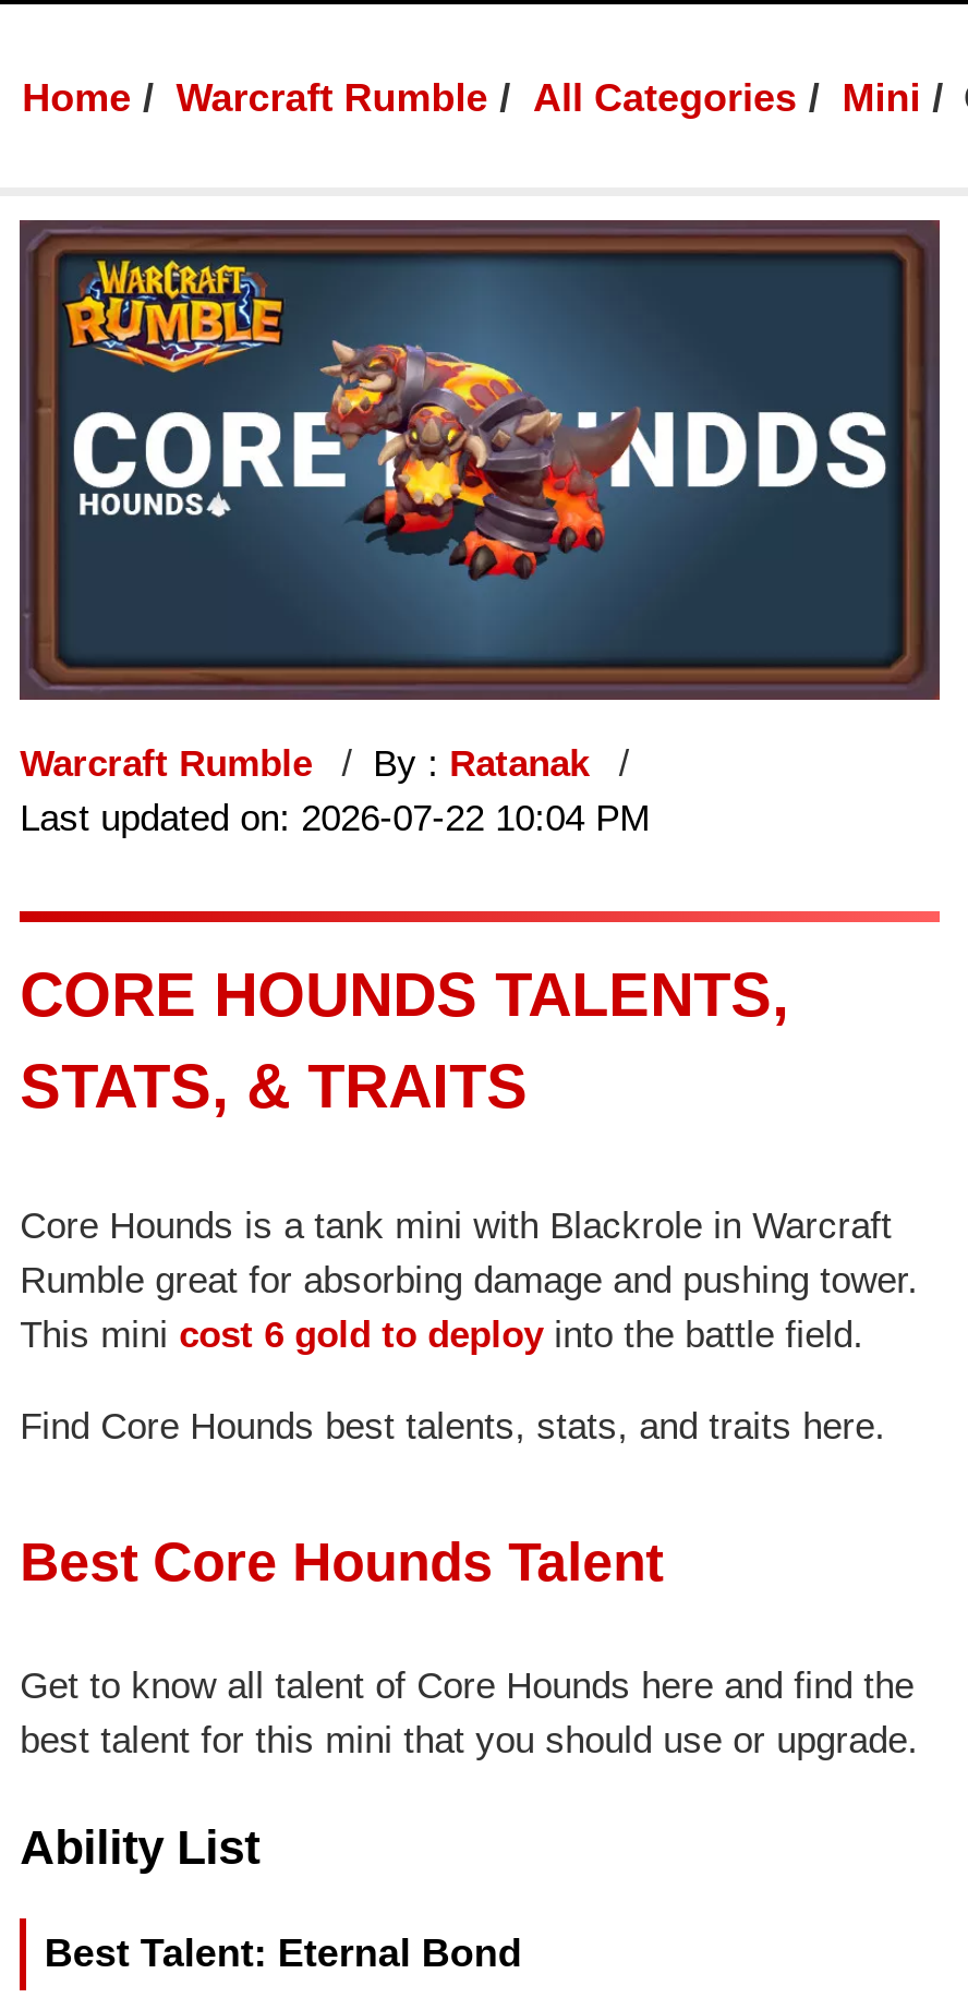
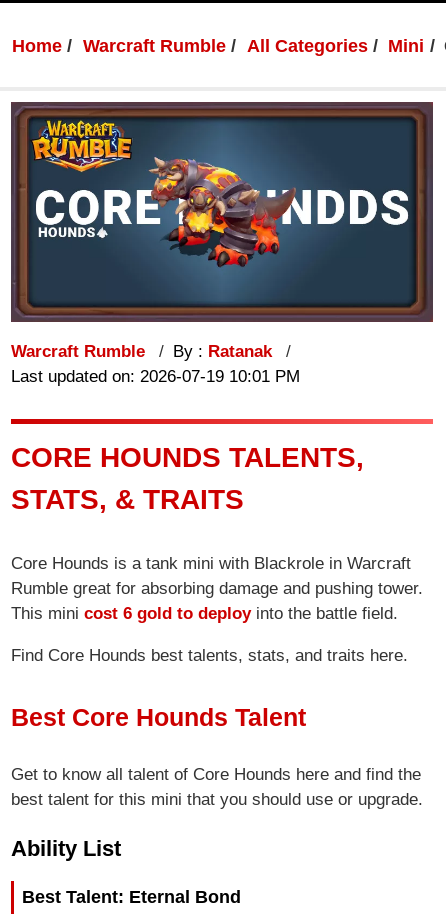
- Last updated on: 2026-07-22 10:04 PM
+ Last updated on: 2026-07-19 10:01 PM
